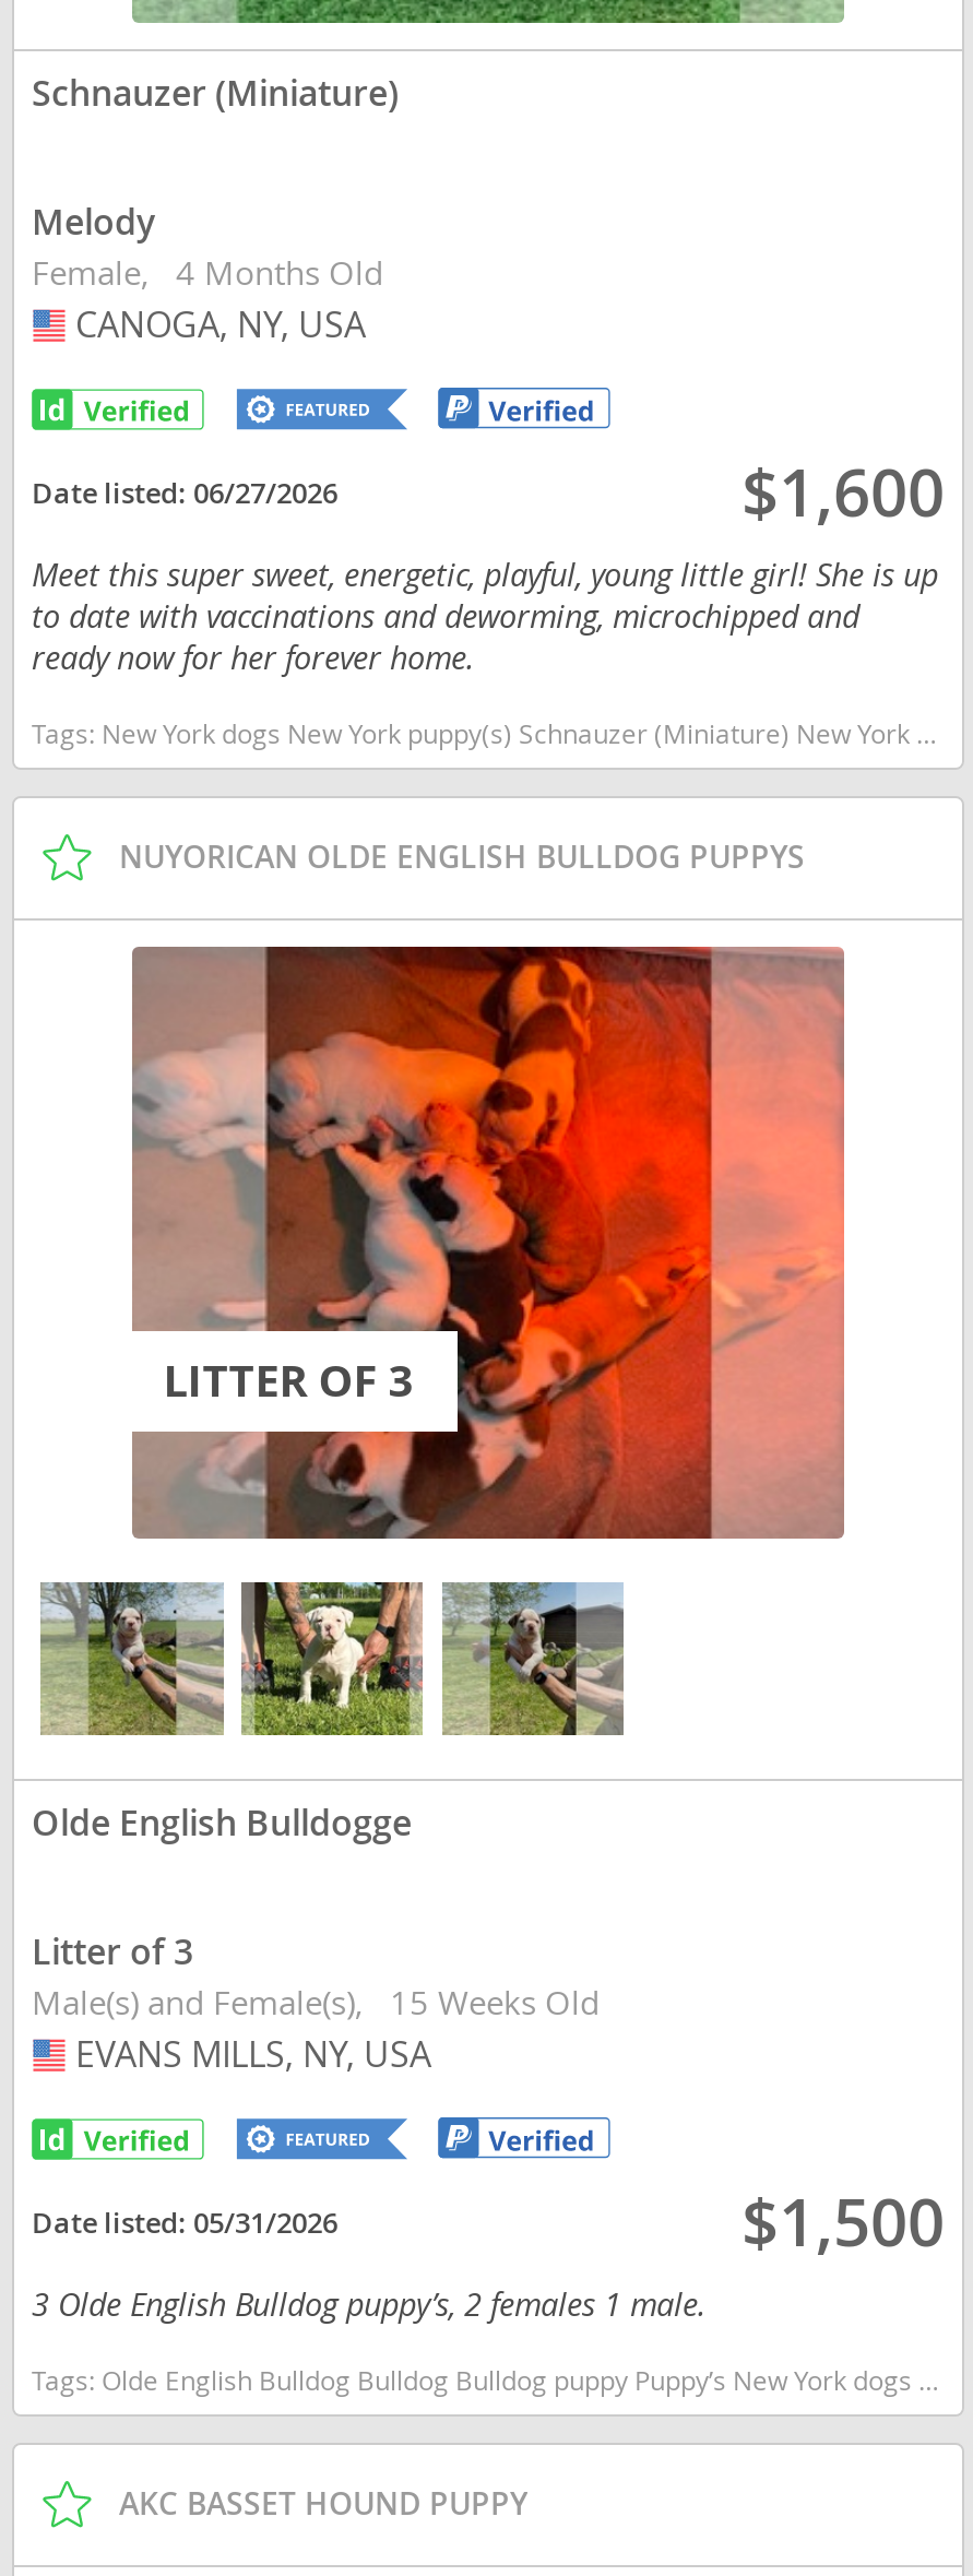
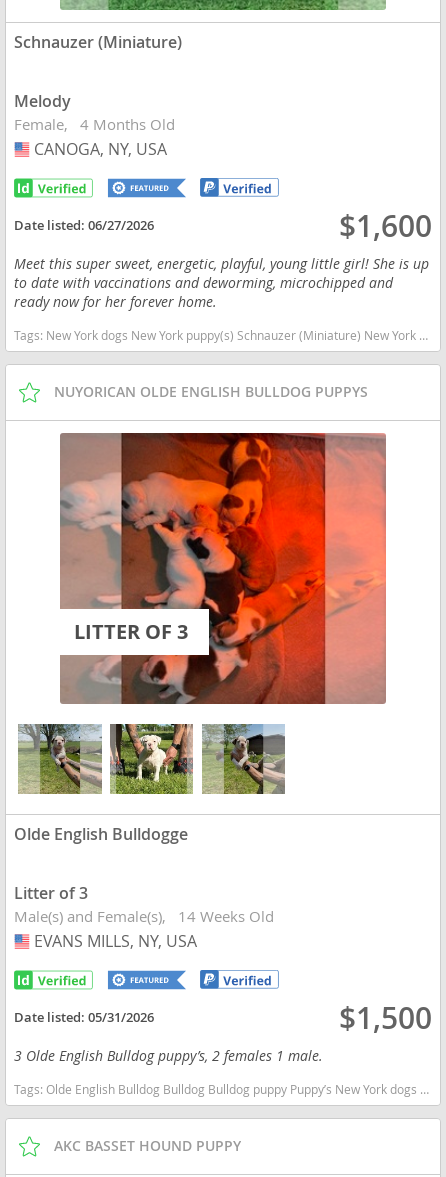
- Male(s) and Female(s) 15 Weeks Old
+ Male(s) and Female(s) 14 Weeks Old
